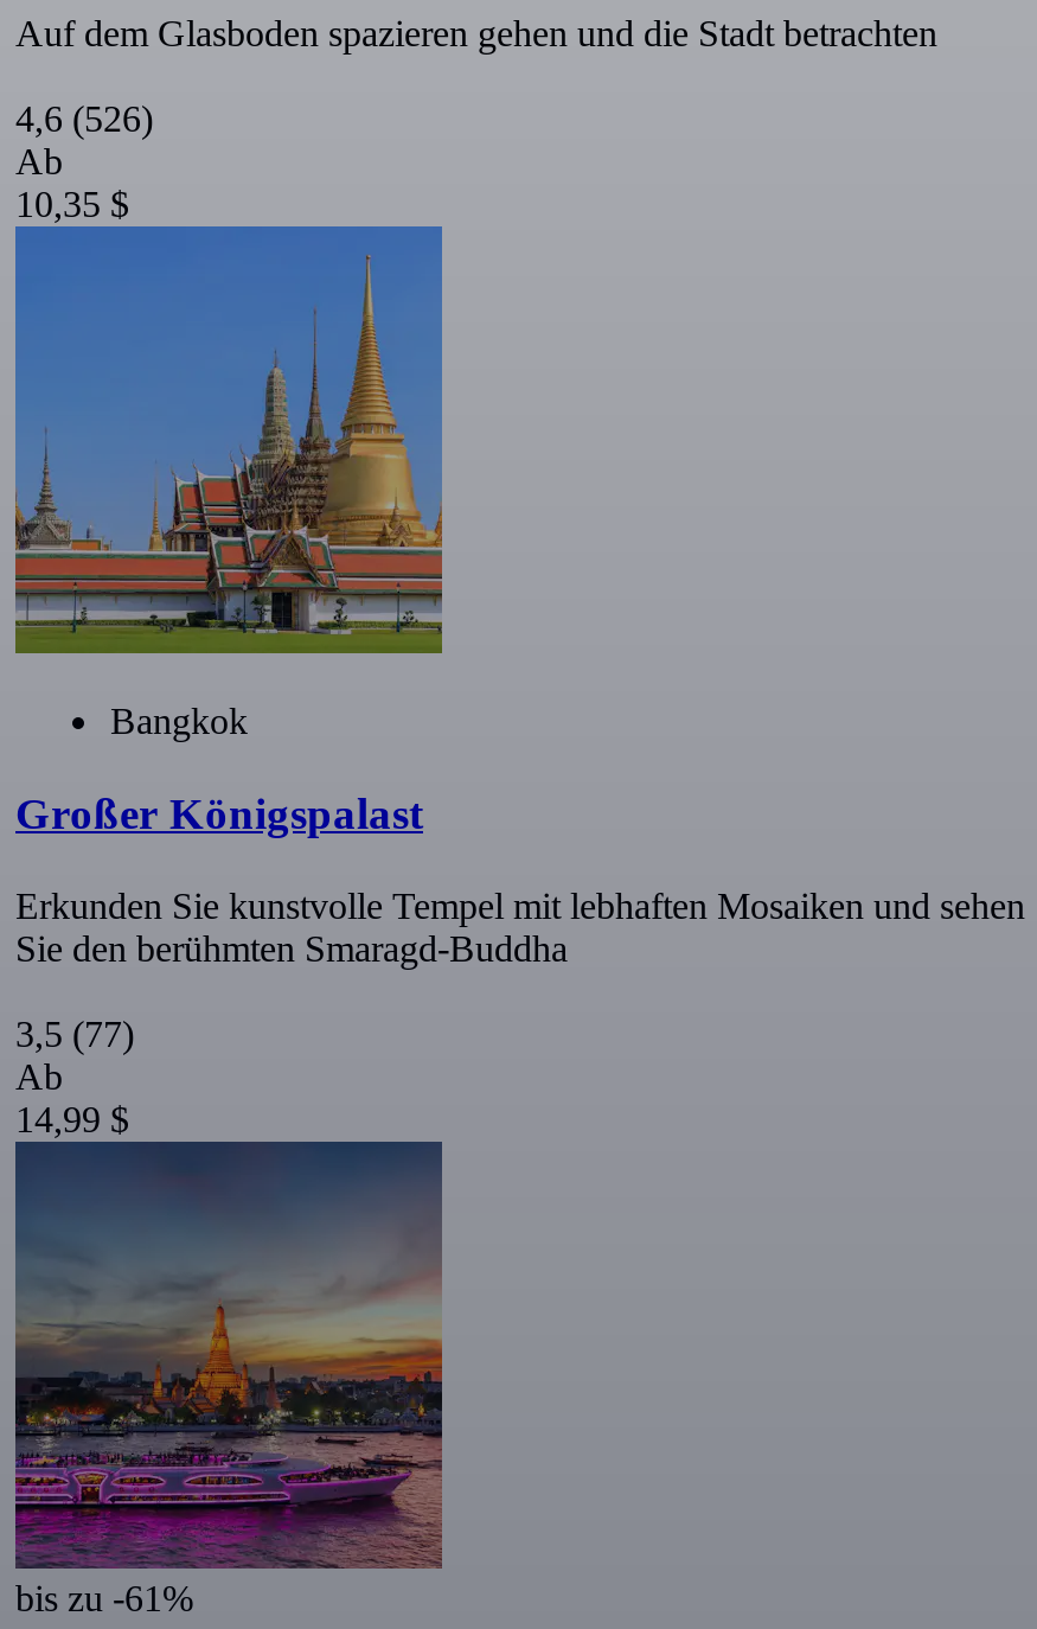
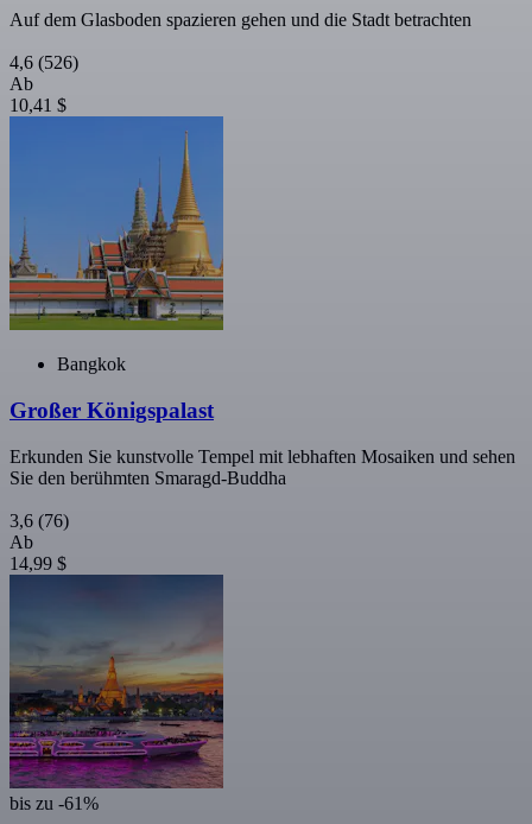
- 10,35 $
+ 10,41 $

- 3,5 (77)
+ 3,6 (76)
